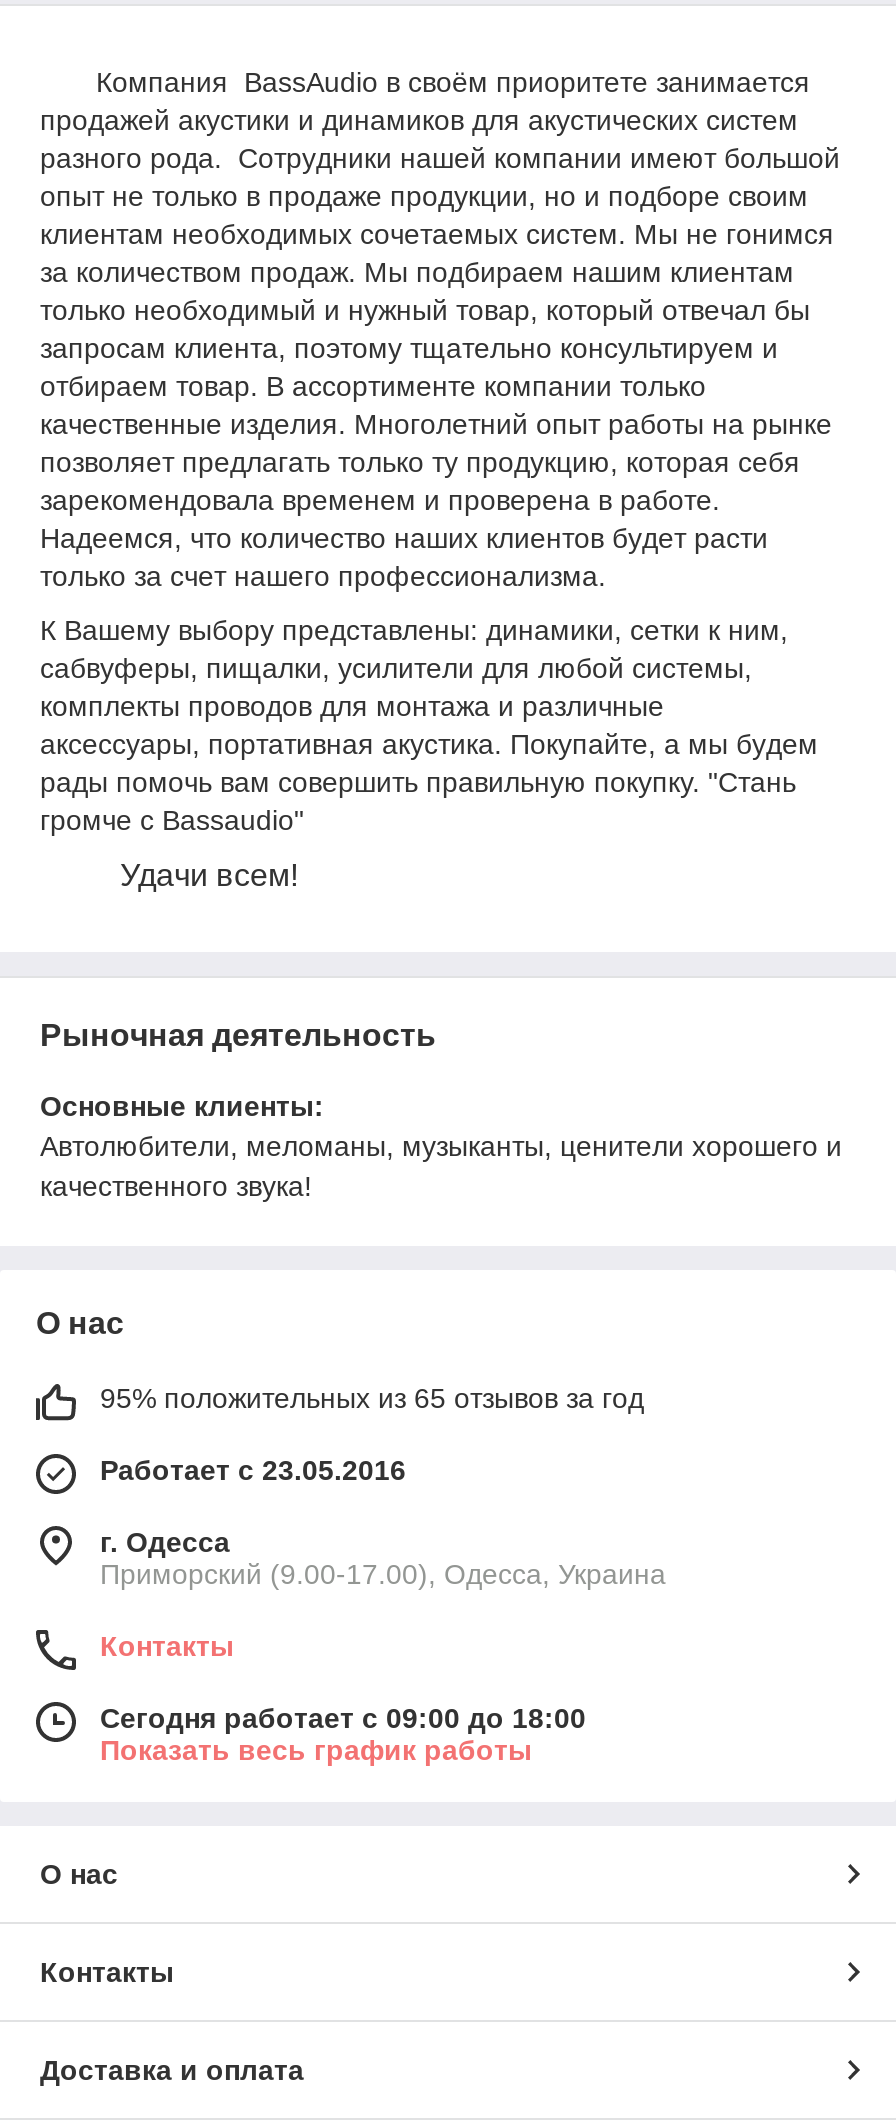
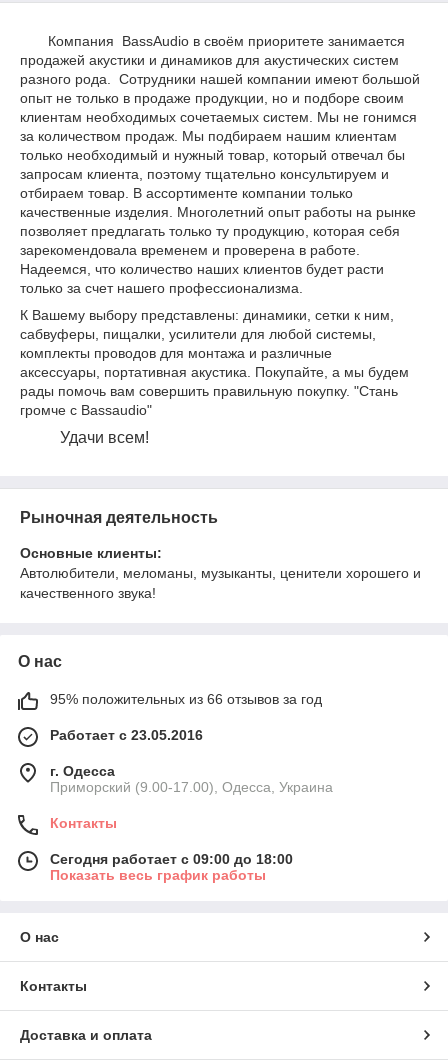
- 95% положительных из 65 отзывов за год
+ 95% положительных из 66 отзывов за год
